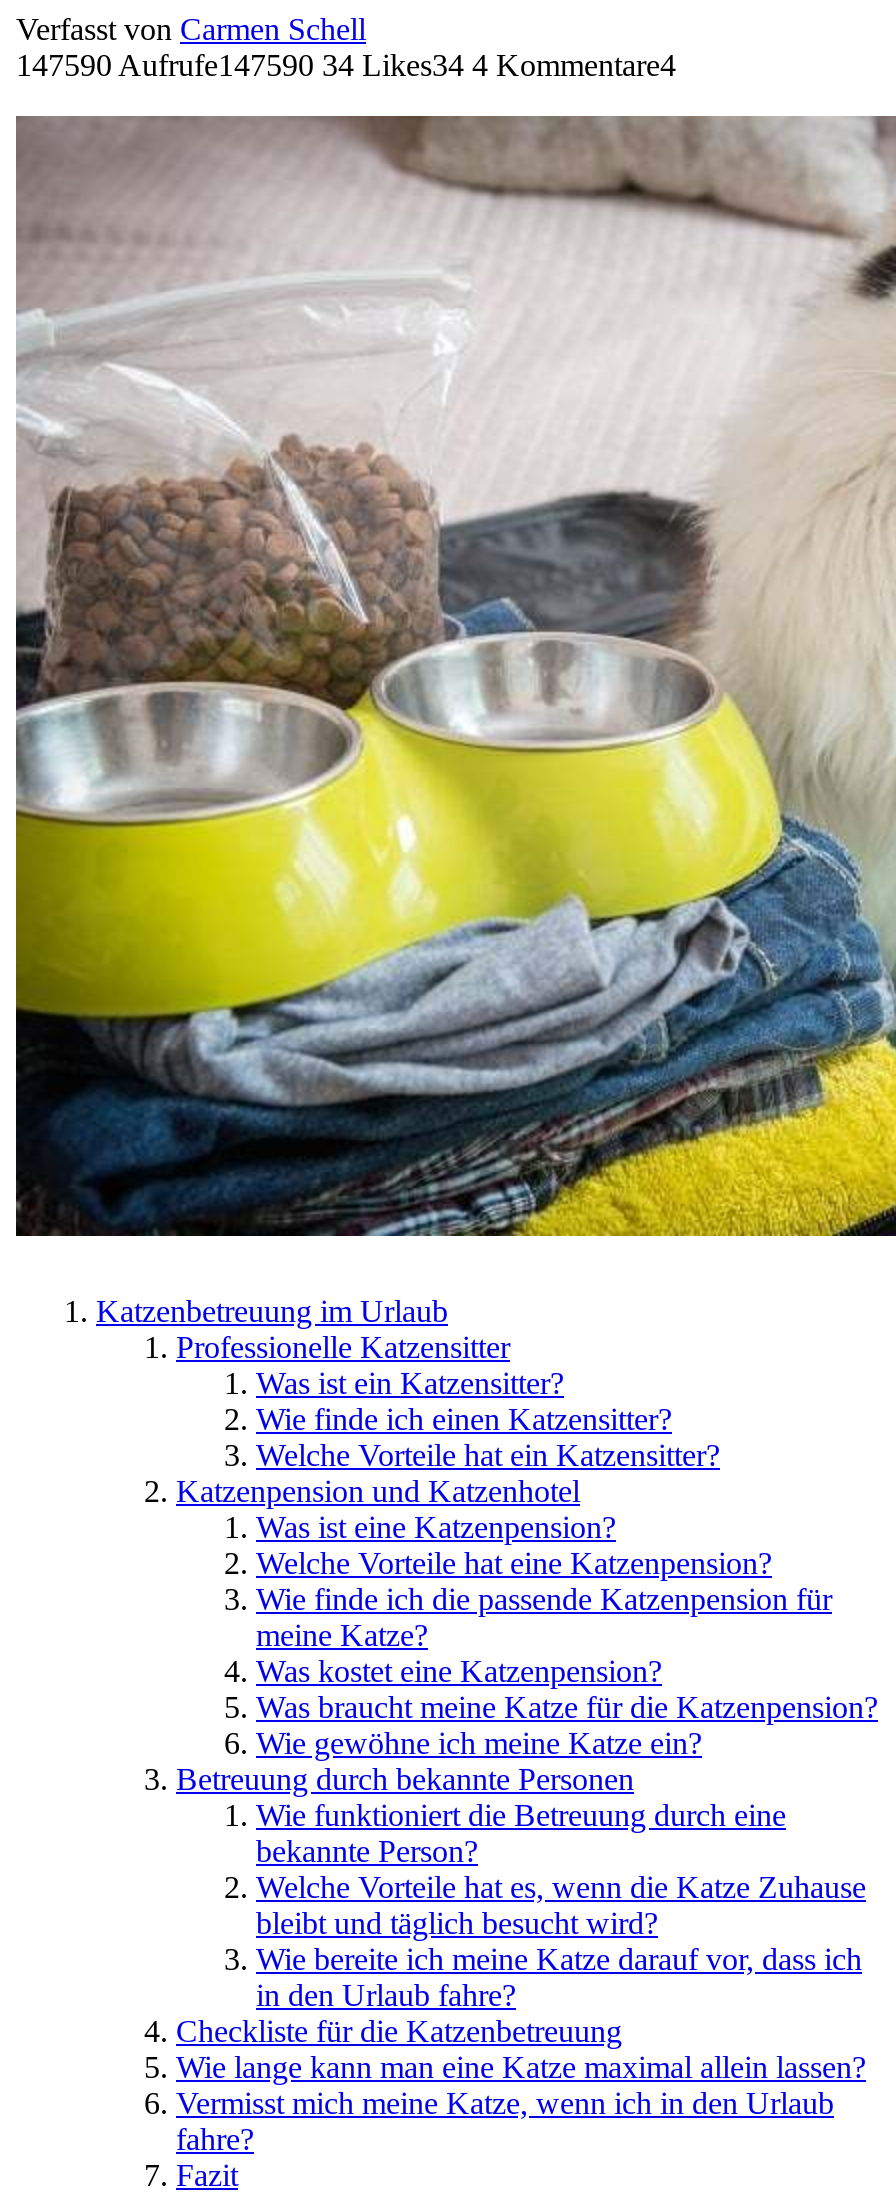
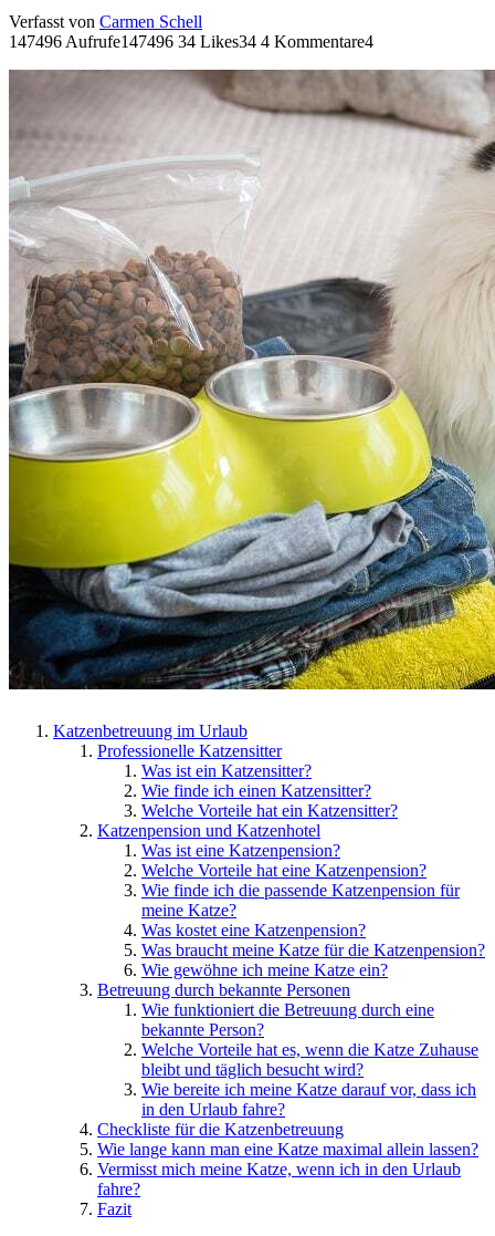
- 147590 Aufrufe147590 34 Likes34 4 Kommentare4
+ 147496 Aufrufe147496 34 Likes34 4 Kommentare4
